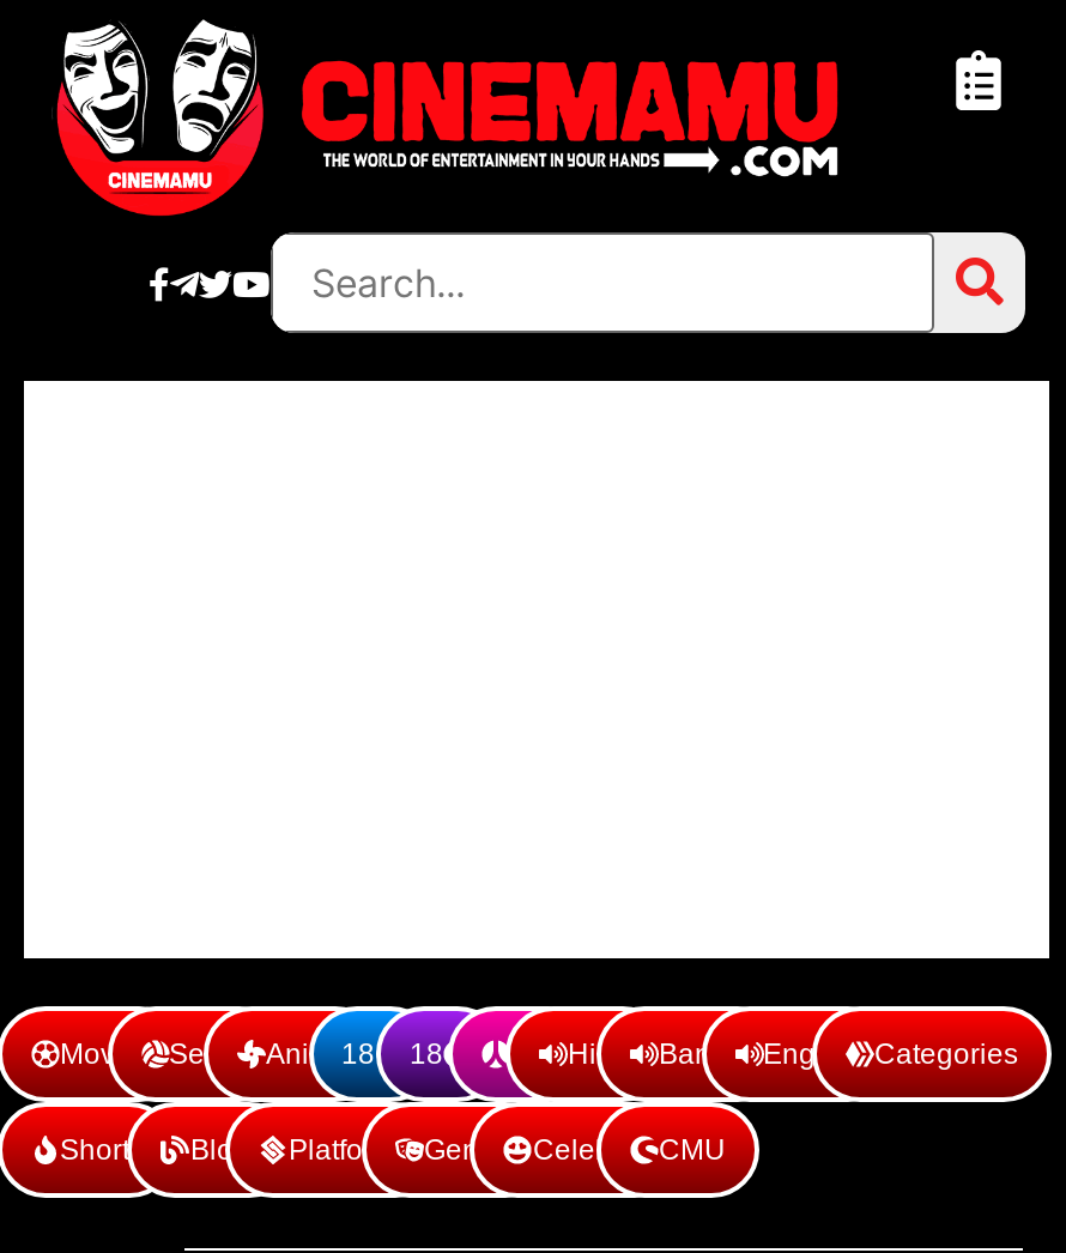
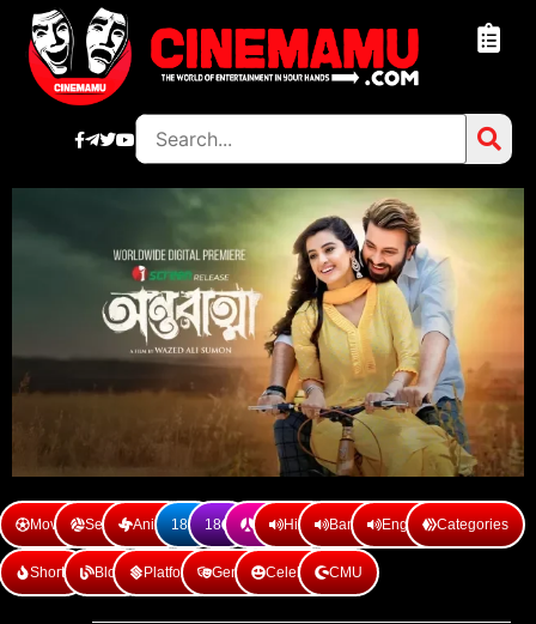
+ [image]
